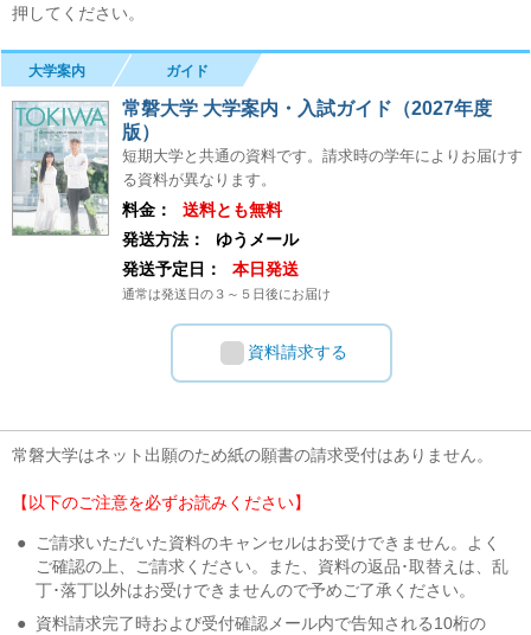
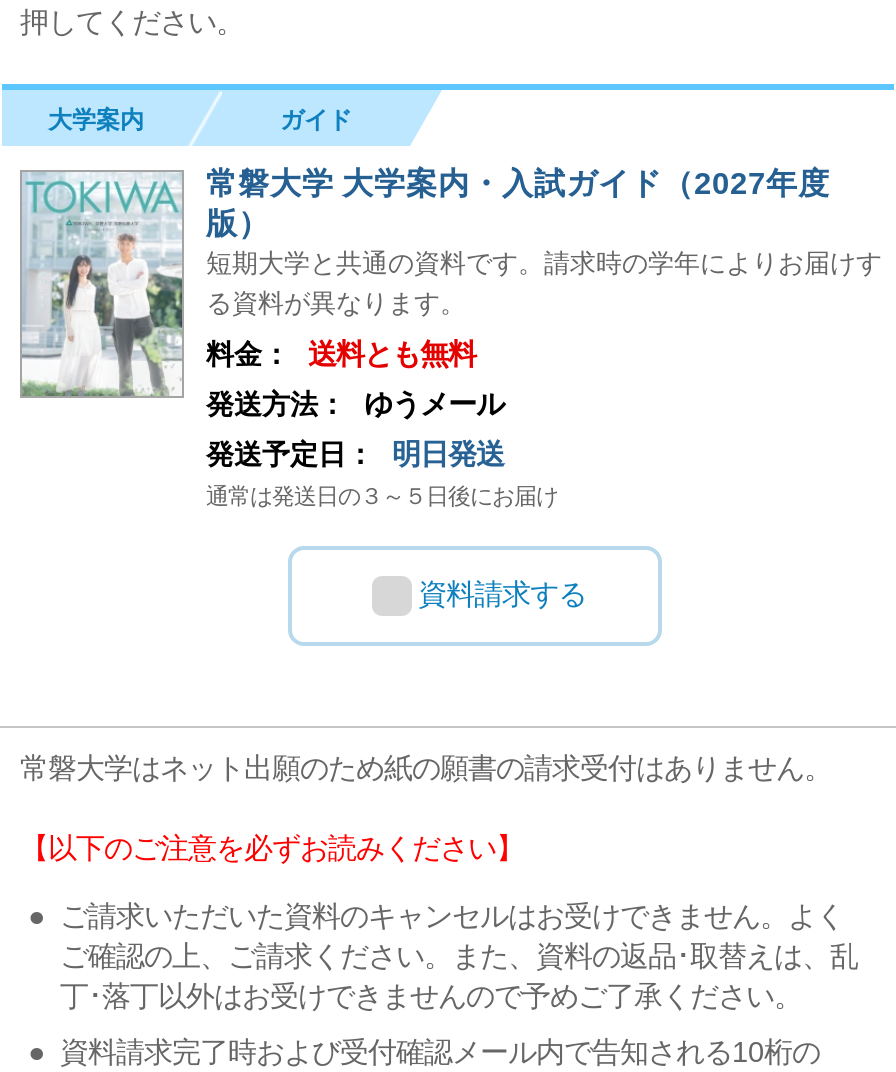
- 発送予定日： 本日発送
+ 発送予定日： 明日発送
